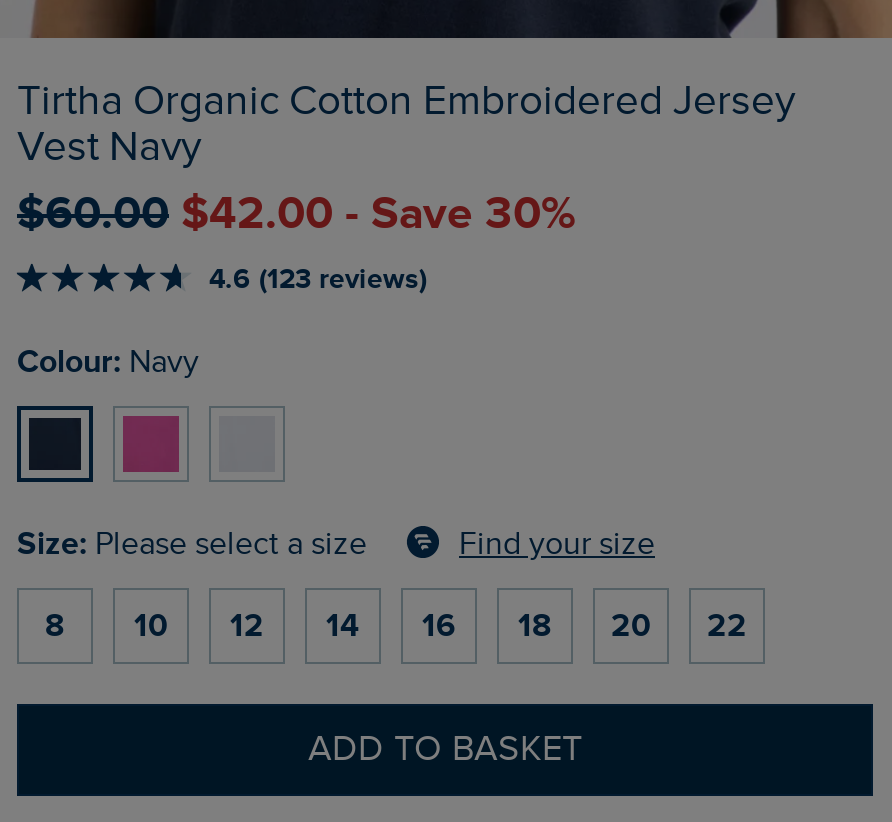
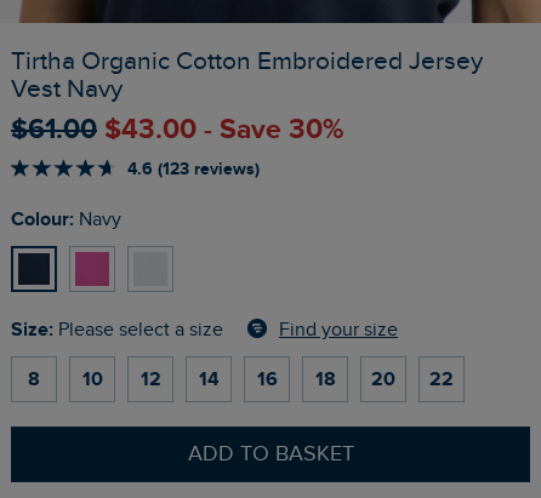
- $‌60.00 $‌42.00 - Save 30%
+ $‌61.00 $‌43.00 - Save 30%
